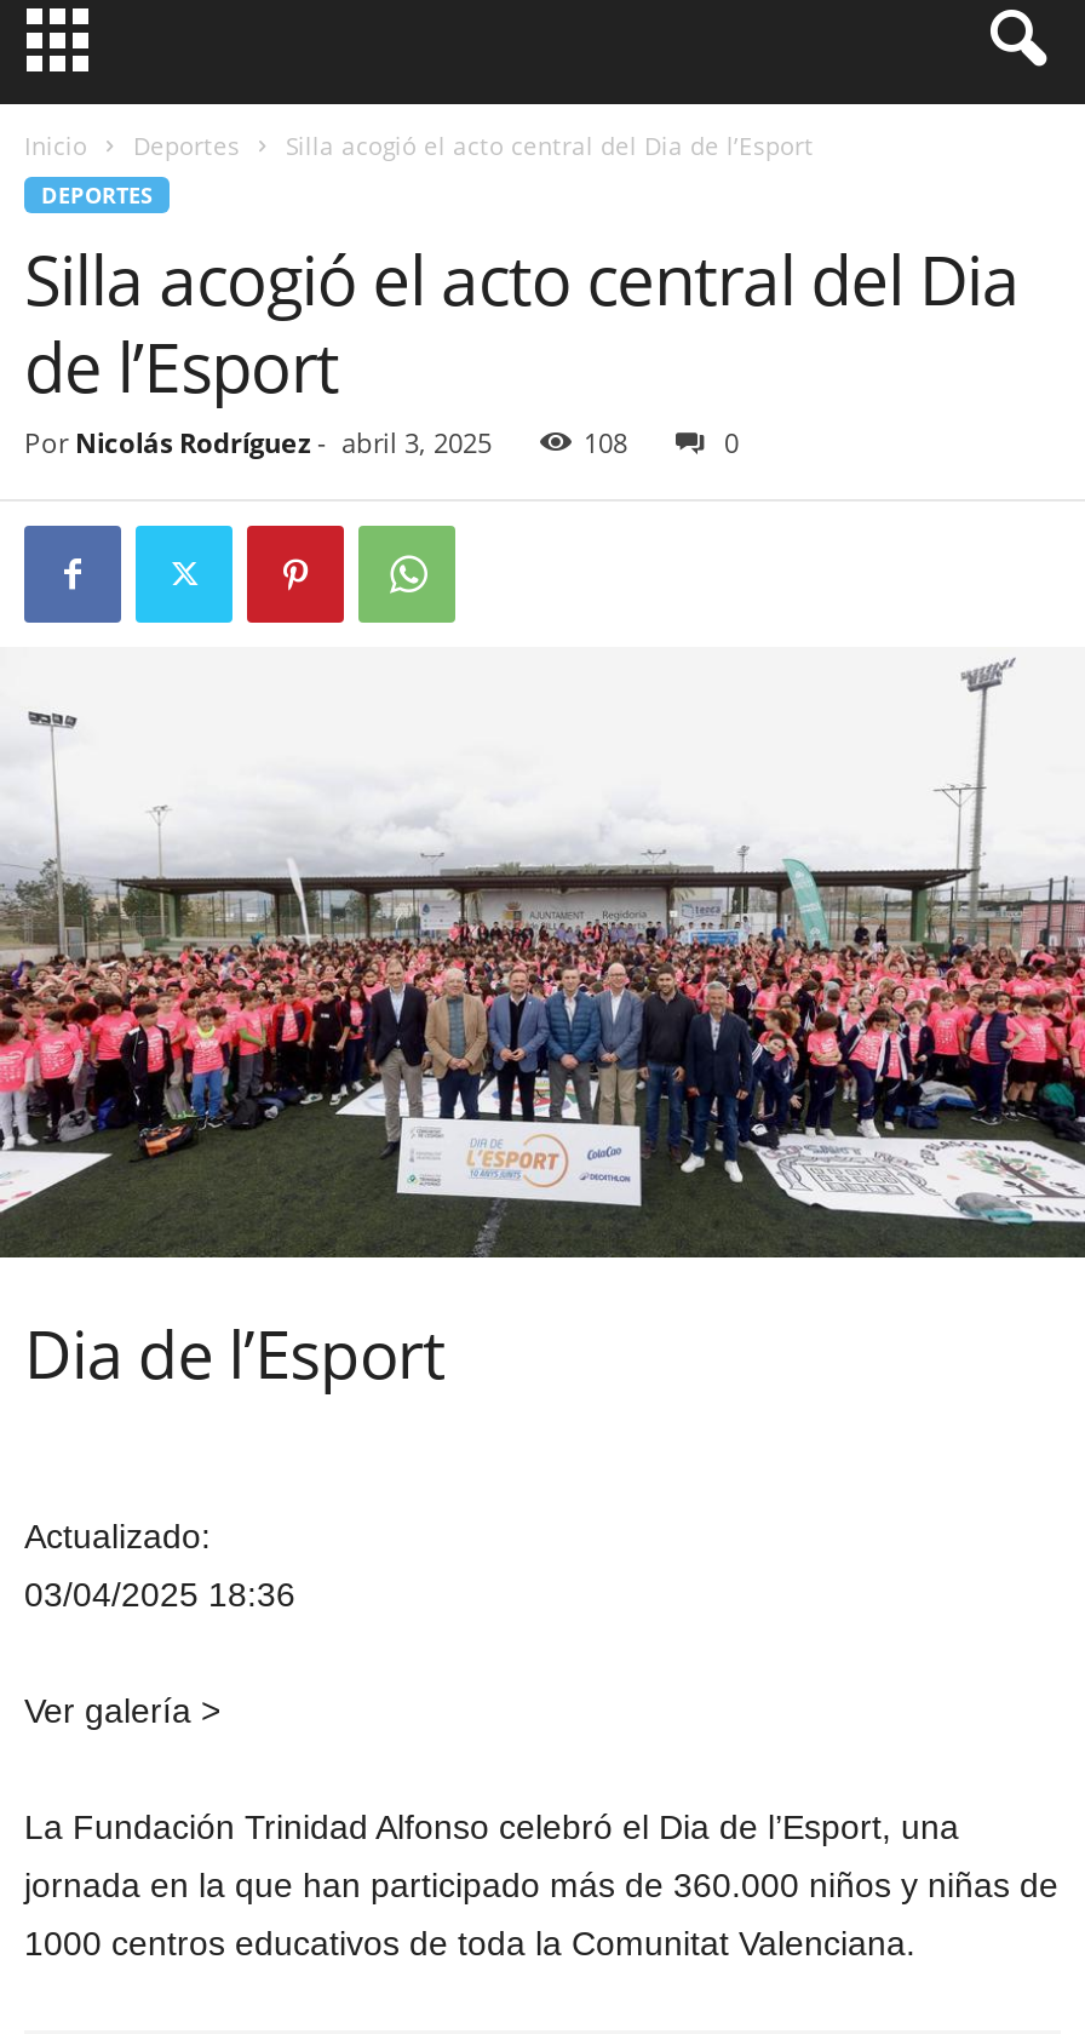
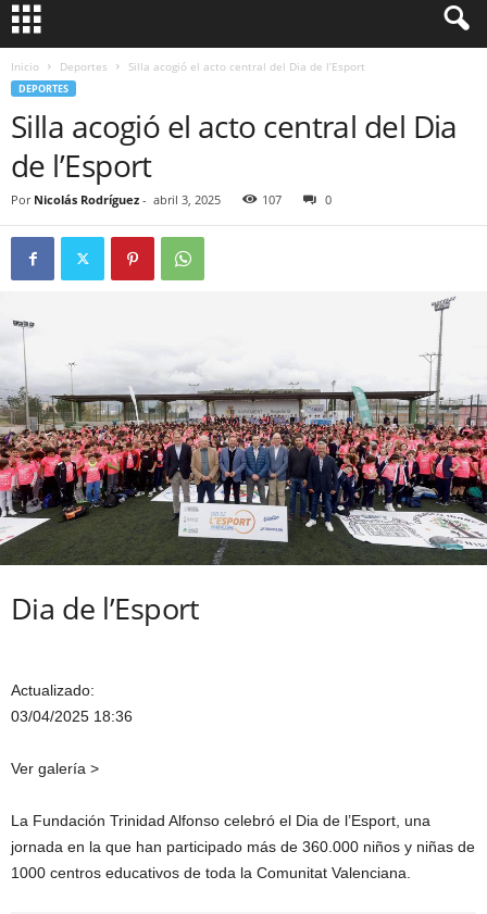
- 108
+ 107
